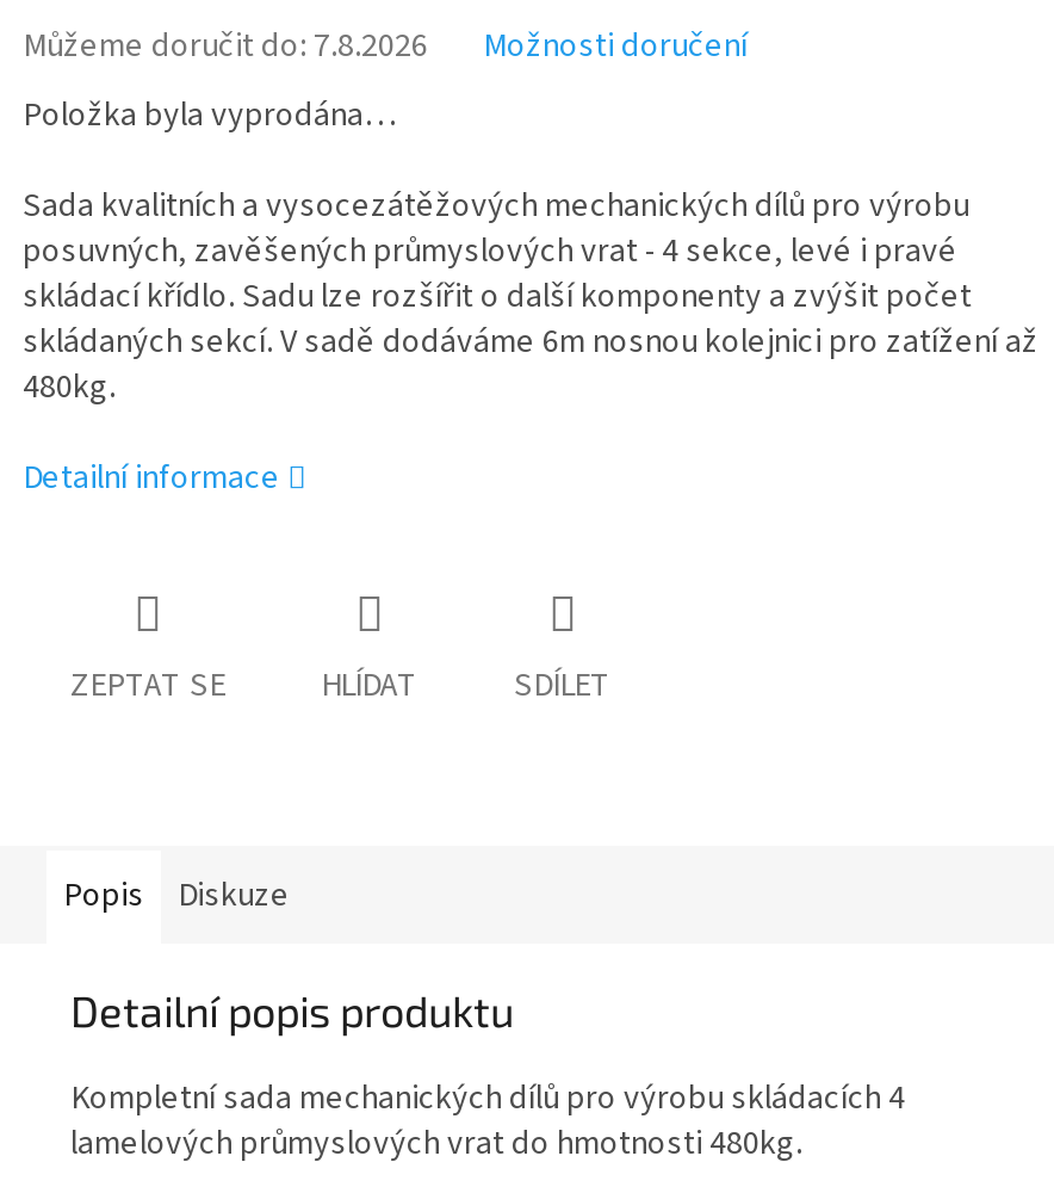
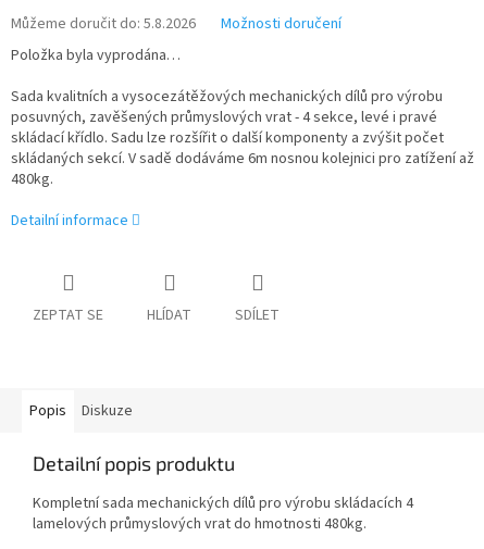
- Můžeme doručit do: 7.8.2026
+ Můžeme doručit do: 5.8.2026
